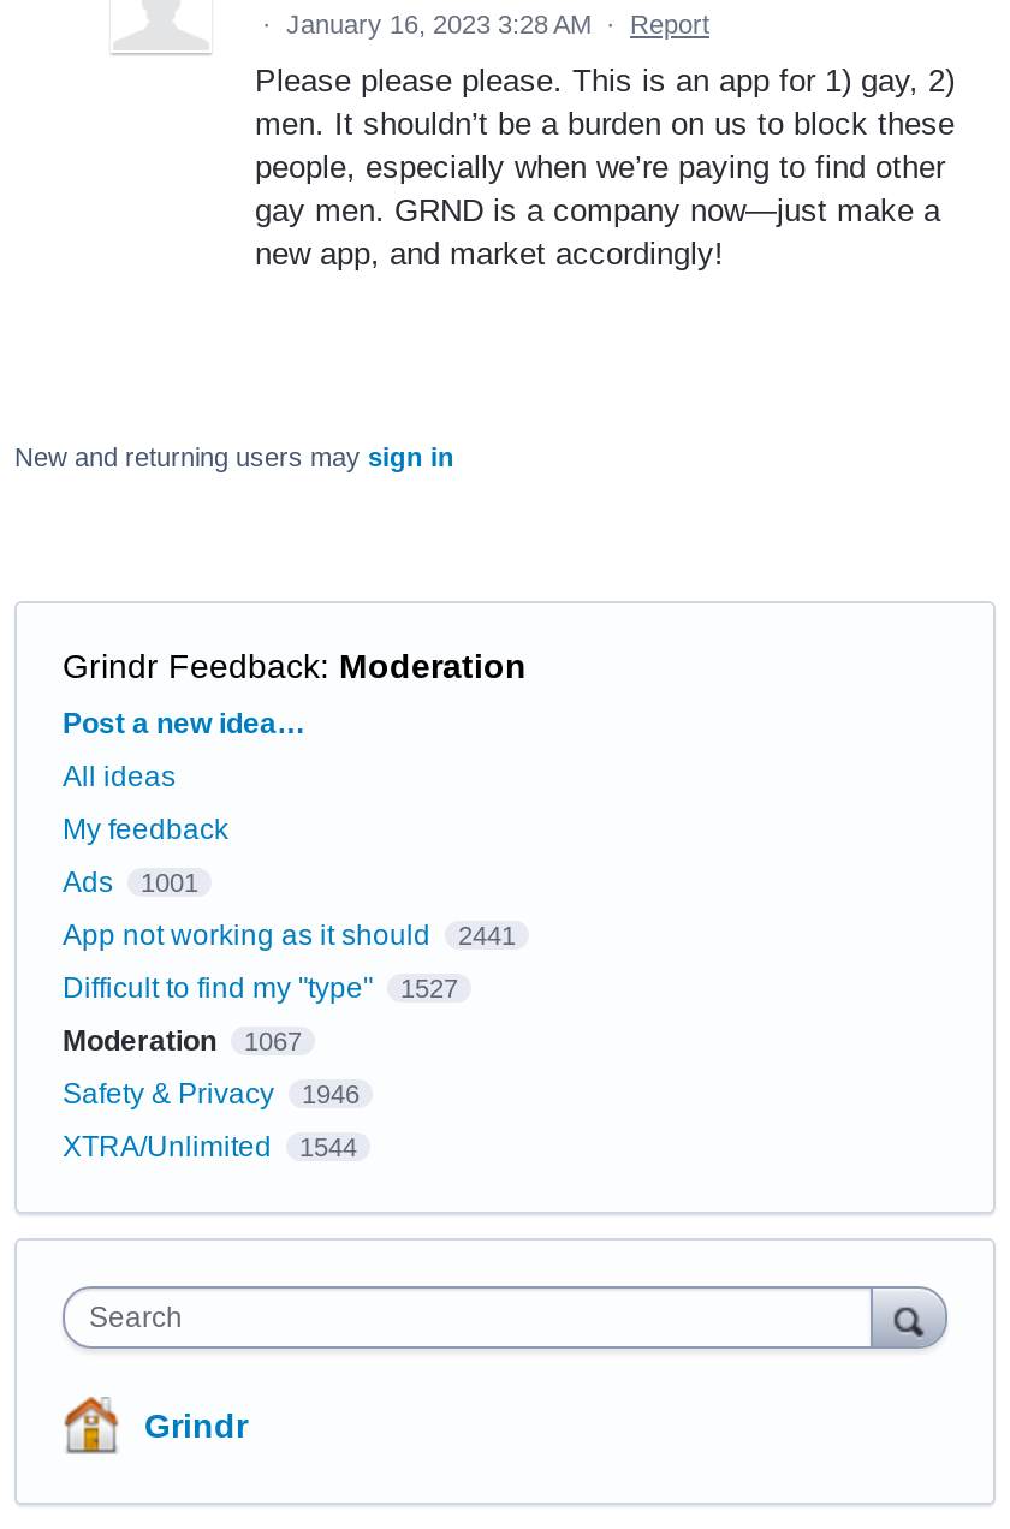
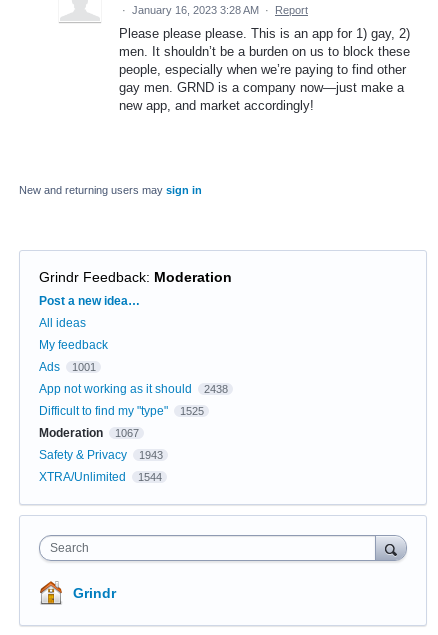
- App not working as it should 2441
+ App not working as it should 2438

- Difficult to find my "type" 1527
+ Difficult to find my "type" 1525

- Safety & Privacy 1946
+ Safety & Privacy 1943
